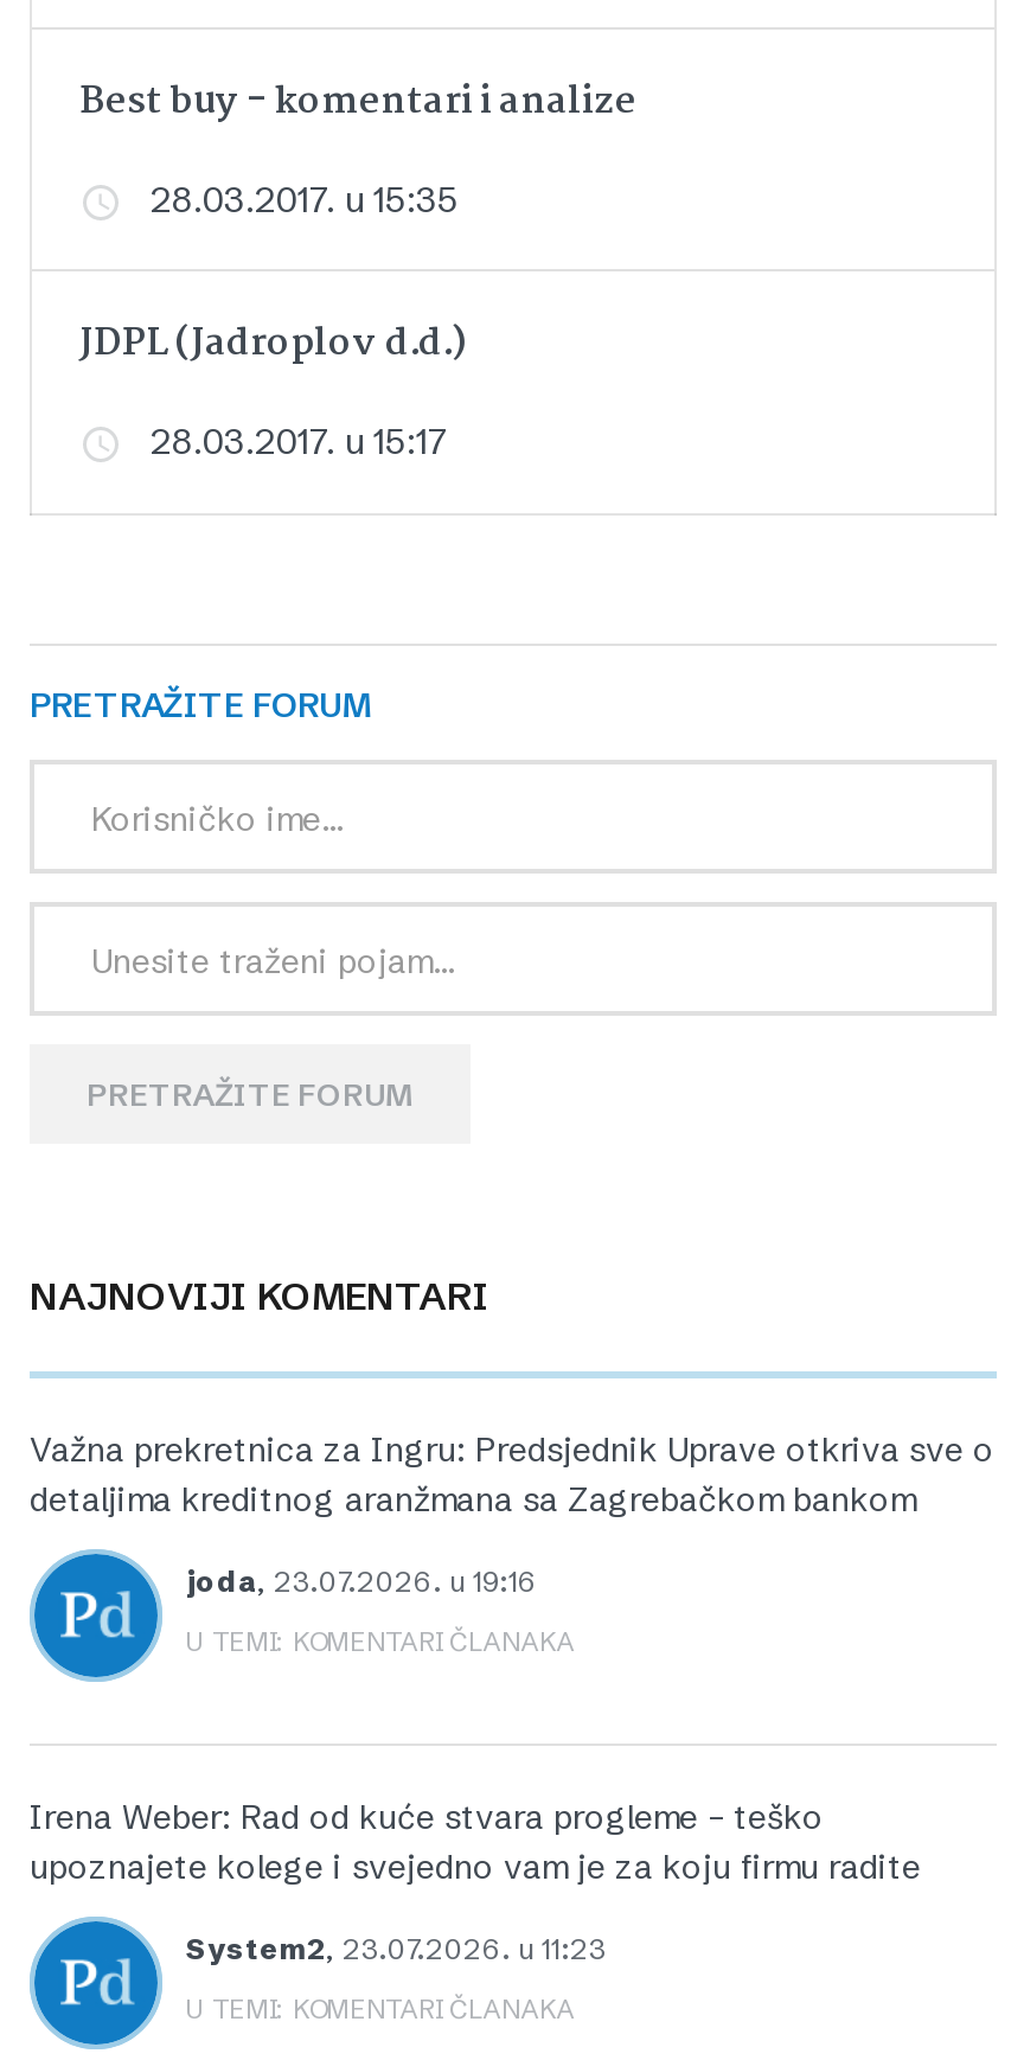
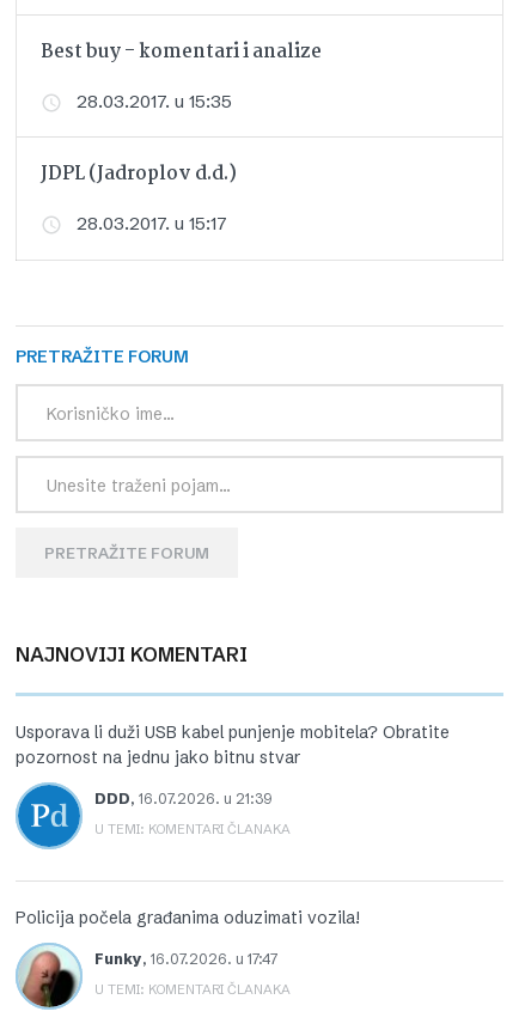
- Važna prekretnica za Ingru: Predsjednik Uprave otkriva sve o
- detaljima kreditnog aranžmana sa Zagrebačkom bankom
+ Usporava li duži USB kabel punjenje mobitela? Obratite
+ pozornost na jednu jako bitnu stvar

- joda, 23.07.2026. u 19:16
+ DDD, 16.07.2026. u 21:39

- Irena Weber: Rad od kuće stvara progleme – teško
- upoznajete kolege i svejedno vam je za koju firmu radite
+ Policija počela građanima oduzimati vozila!

- [image]
- System2, 23.07.2026. u 11:23
+ [image]
+ Funky, 16.07.2026. u 17:47
